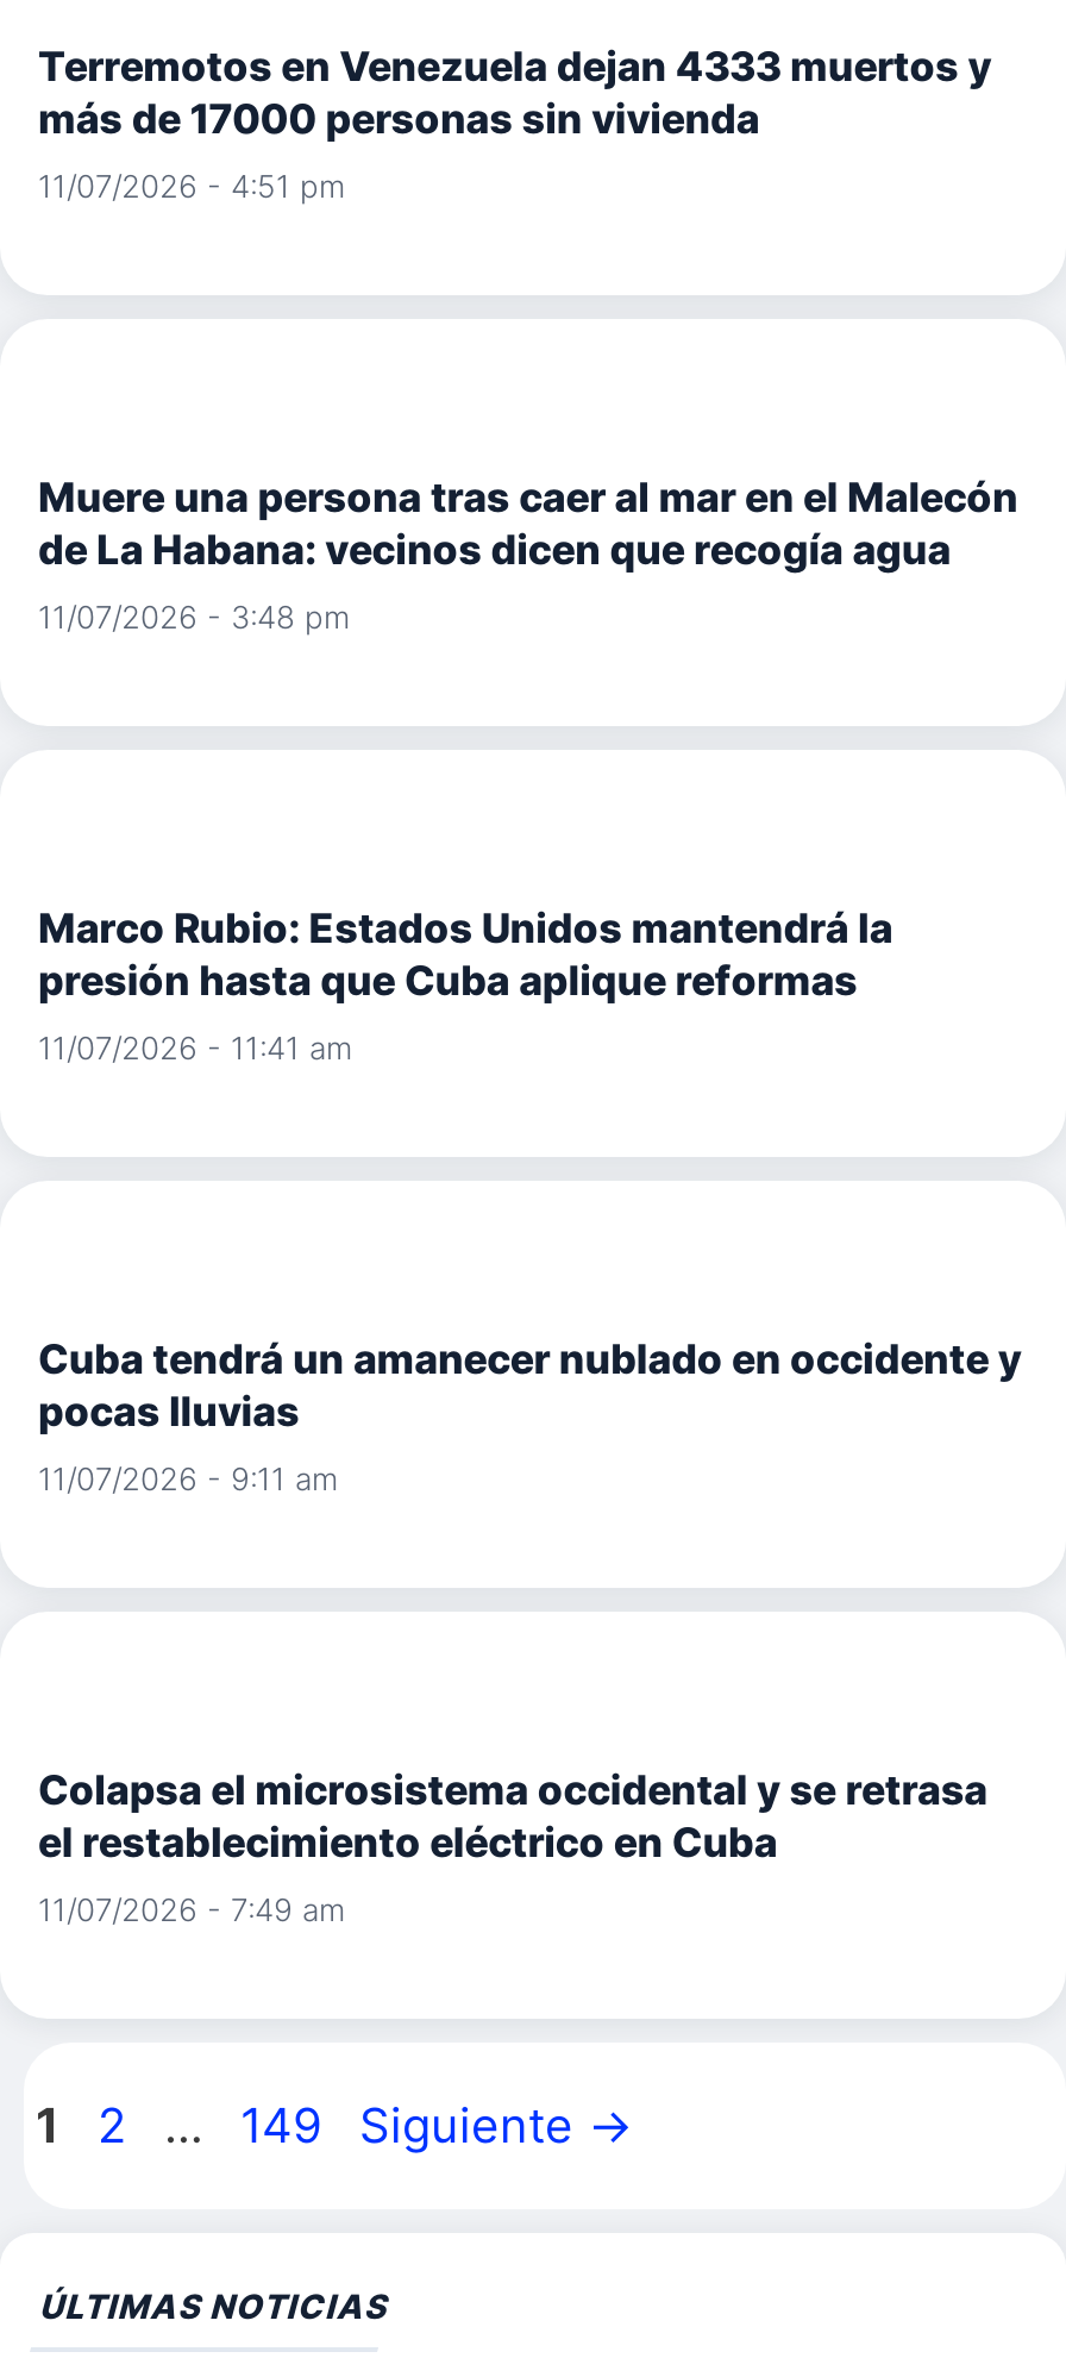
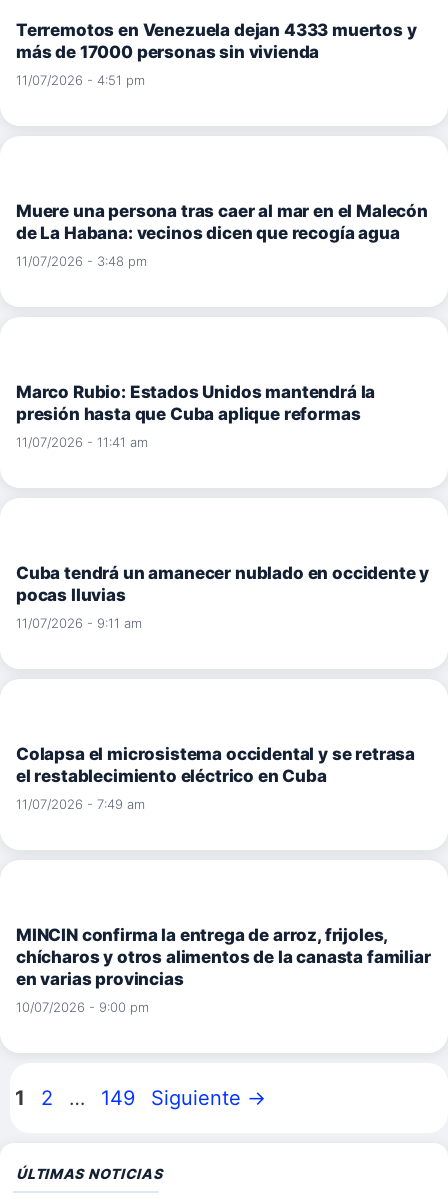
+ MINCIN confirma la entrega de arroz, frijoles,
+ chícharos y otros alimentos de la canasta familiar
+ en varias provincias
+ 10/07/2026 - 9:00 pm
